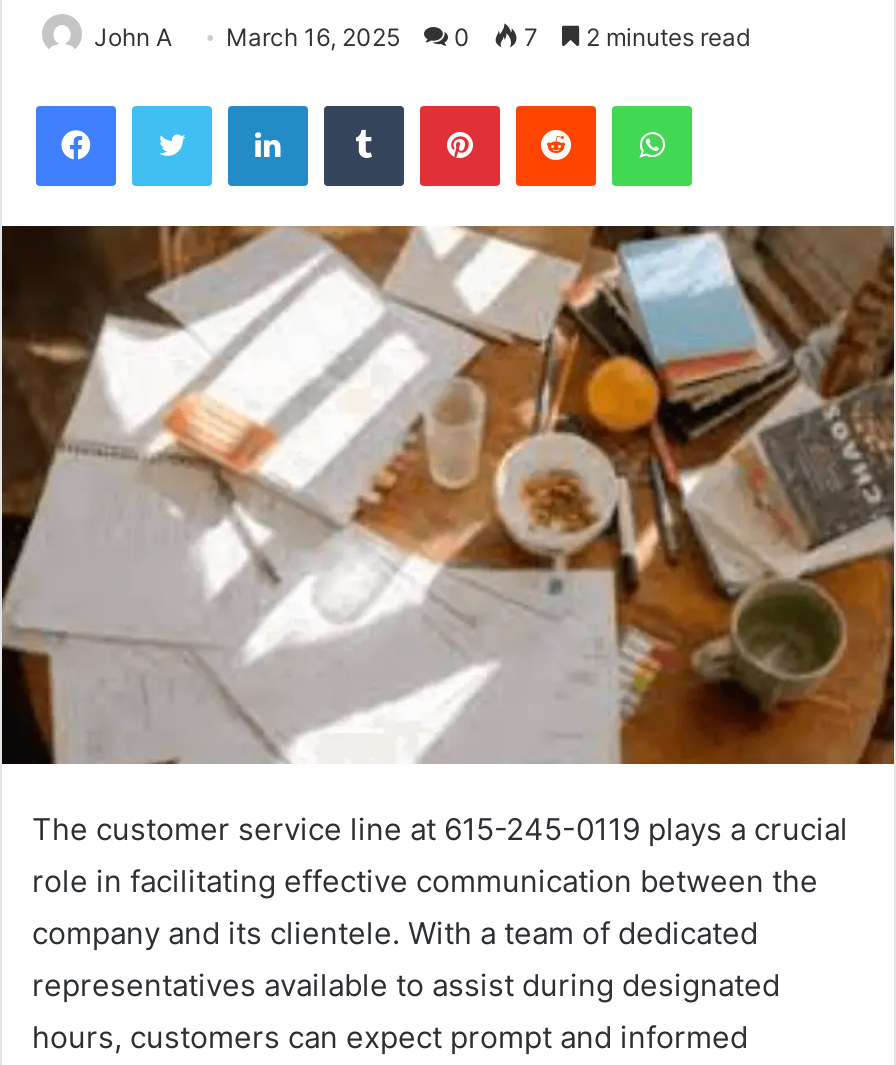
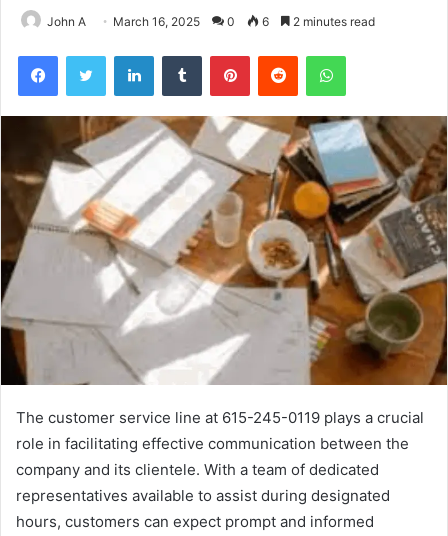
- John A March 16, 2025 0 7 2 minutes read
+ John A March 16, 2025 0 6 2 minutes read
